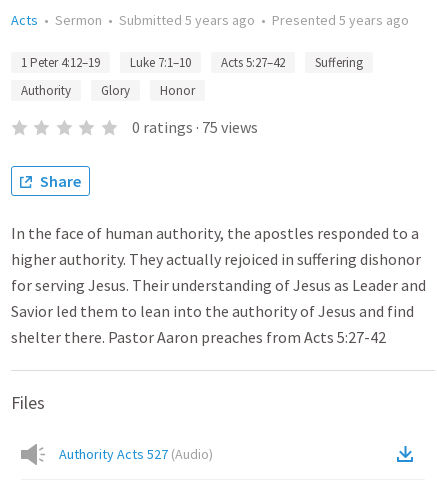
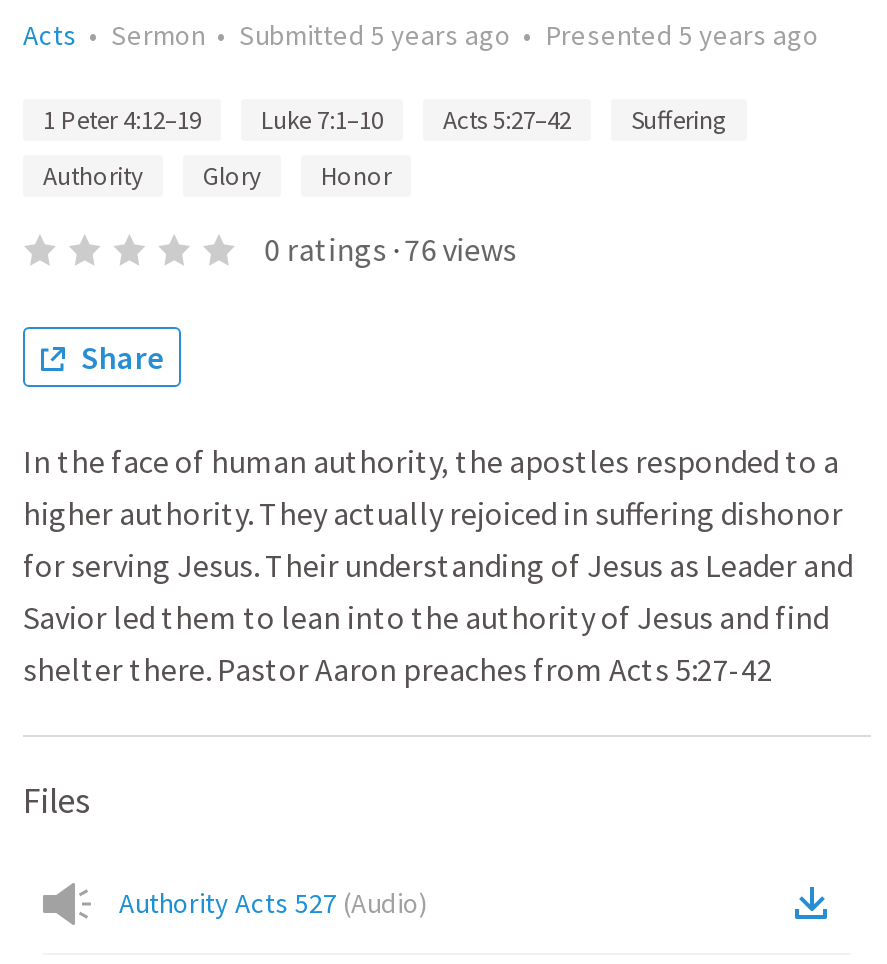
- 0 ratings · 75 views
+ 0 ratings · 76 views
